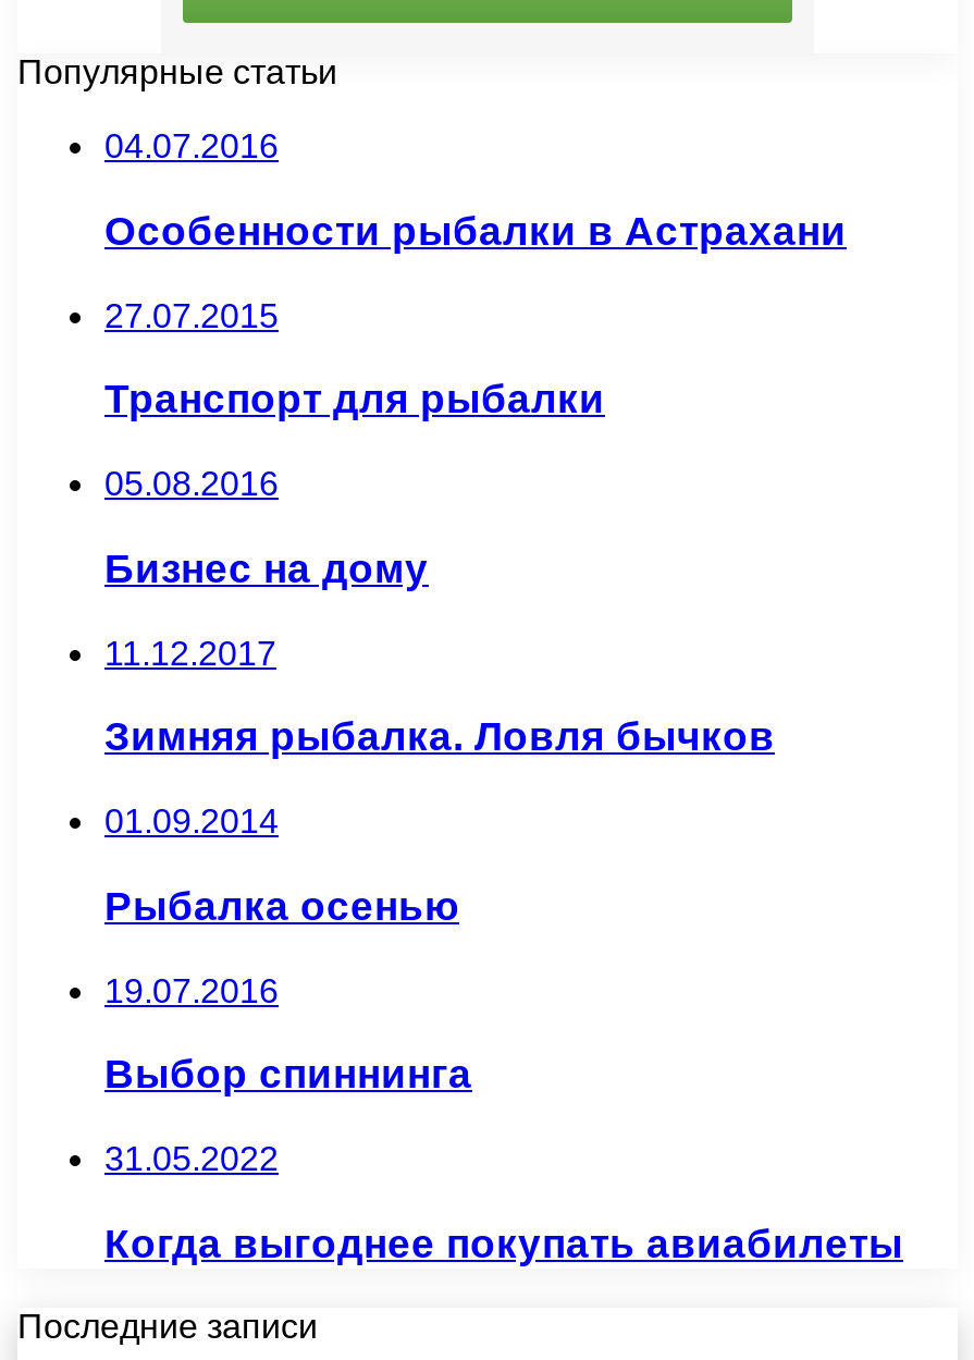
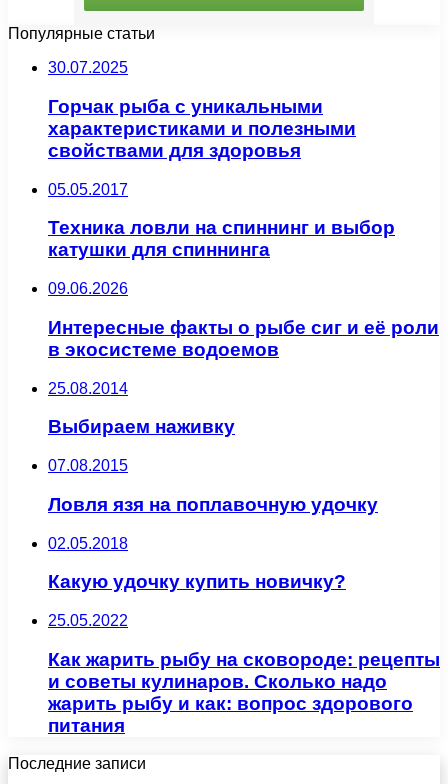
- 04.07.2016
+ 30.07.2025

- Особенности рыбалки в Астрахани
+ Горчак рыба с уникальными
+ характеристиками и полезными
+ свойствами для здоровья

- 27.07.2015
+ 05.05.2017

- Транспорт для рыбалки
+ Техника ловли на спиннинг и выбор
+ катушки для спиннинга

- 05.08.2016
+ 09.06.2026

- Бизнес на дому
+ Интересные факты о рыбе сиг и её роли
+ в экосистеме водоемов

- 11.12.2017
+ 25.08.2014

- Зимняя рыбалка. Ловля бычков
+ Выбираем наживку

- 01.09.2014
+ 07.08.2015

- Рыбалка осенью
+ Ловля язя на поплавочную удочку

- 19.07.2016
+ 02.05.2018

- Выбор спиннинга
+ Какую удочку купить новичку?

- 31.05.2022
+ 25.05.2022

- Когда выгоднее покупать авиабилеты
+ Как жарить рыбу на сковороде: рецепты
+ и советы кулинаров. Сколько надо
+ жарить рыбу и как: вопрос здорового
+ питания
